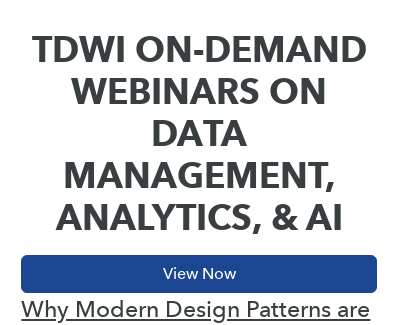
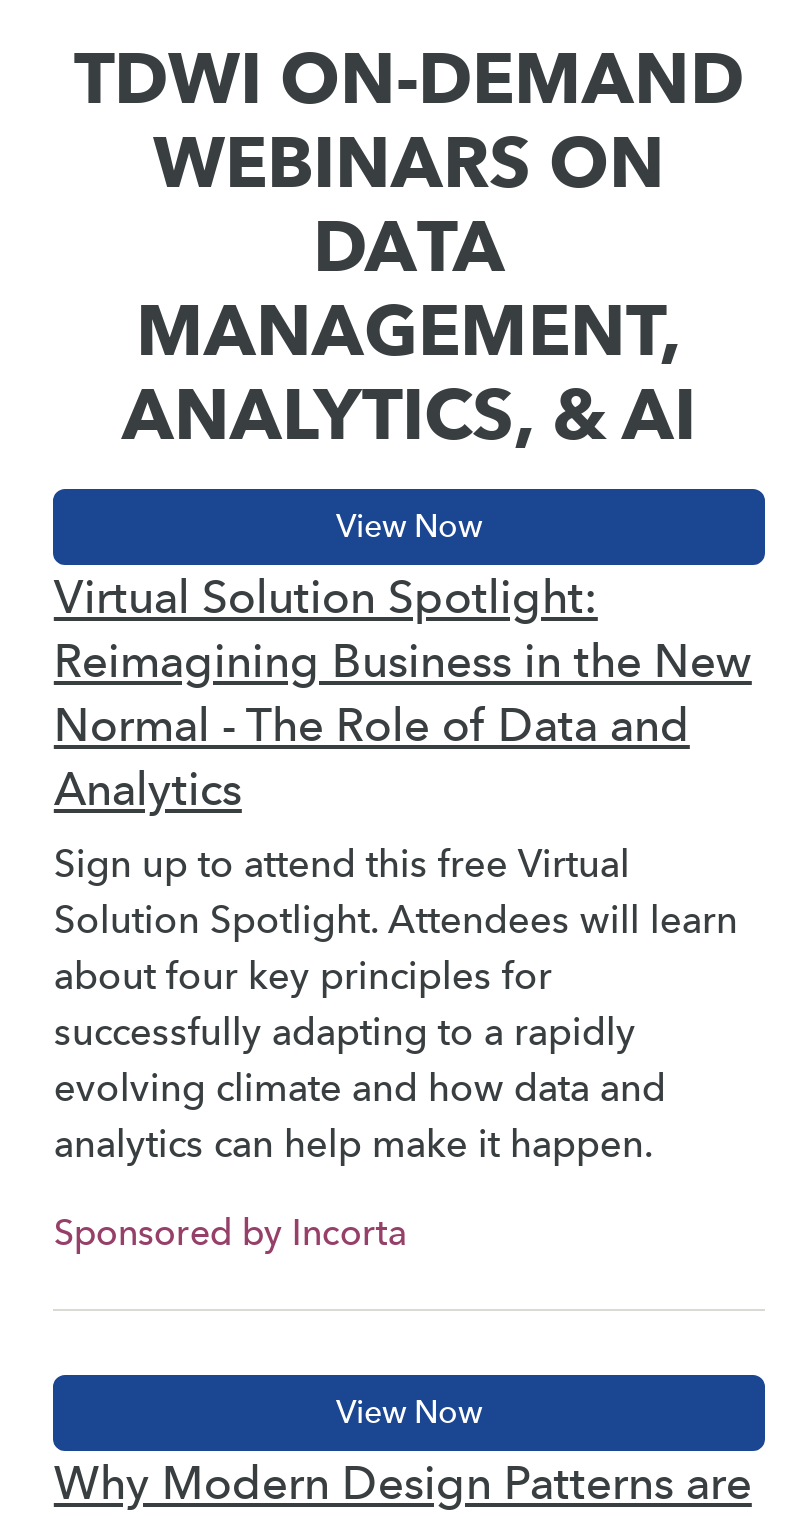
+ Virtual Solution Spotlight:
+ Reimagining Business in the New
+ Normal - The Role of Data and
+ Analytics
+ Sign up to attend this free Virtual
+ Solution Spotlight. Attendees will learn
+ about four key principles for
+ successfully adapting to a rapidly
+ evolving climate and how data and
+ analytics can help make it happen.
+ Sponsored by Incorta
